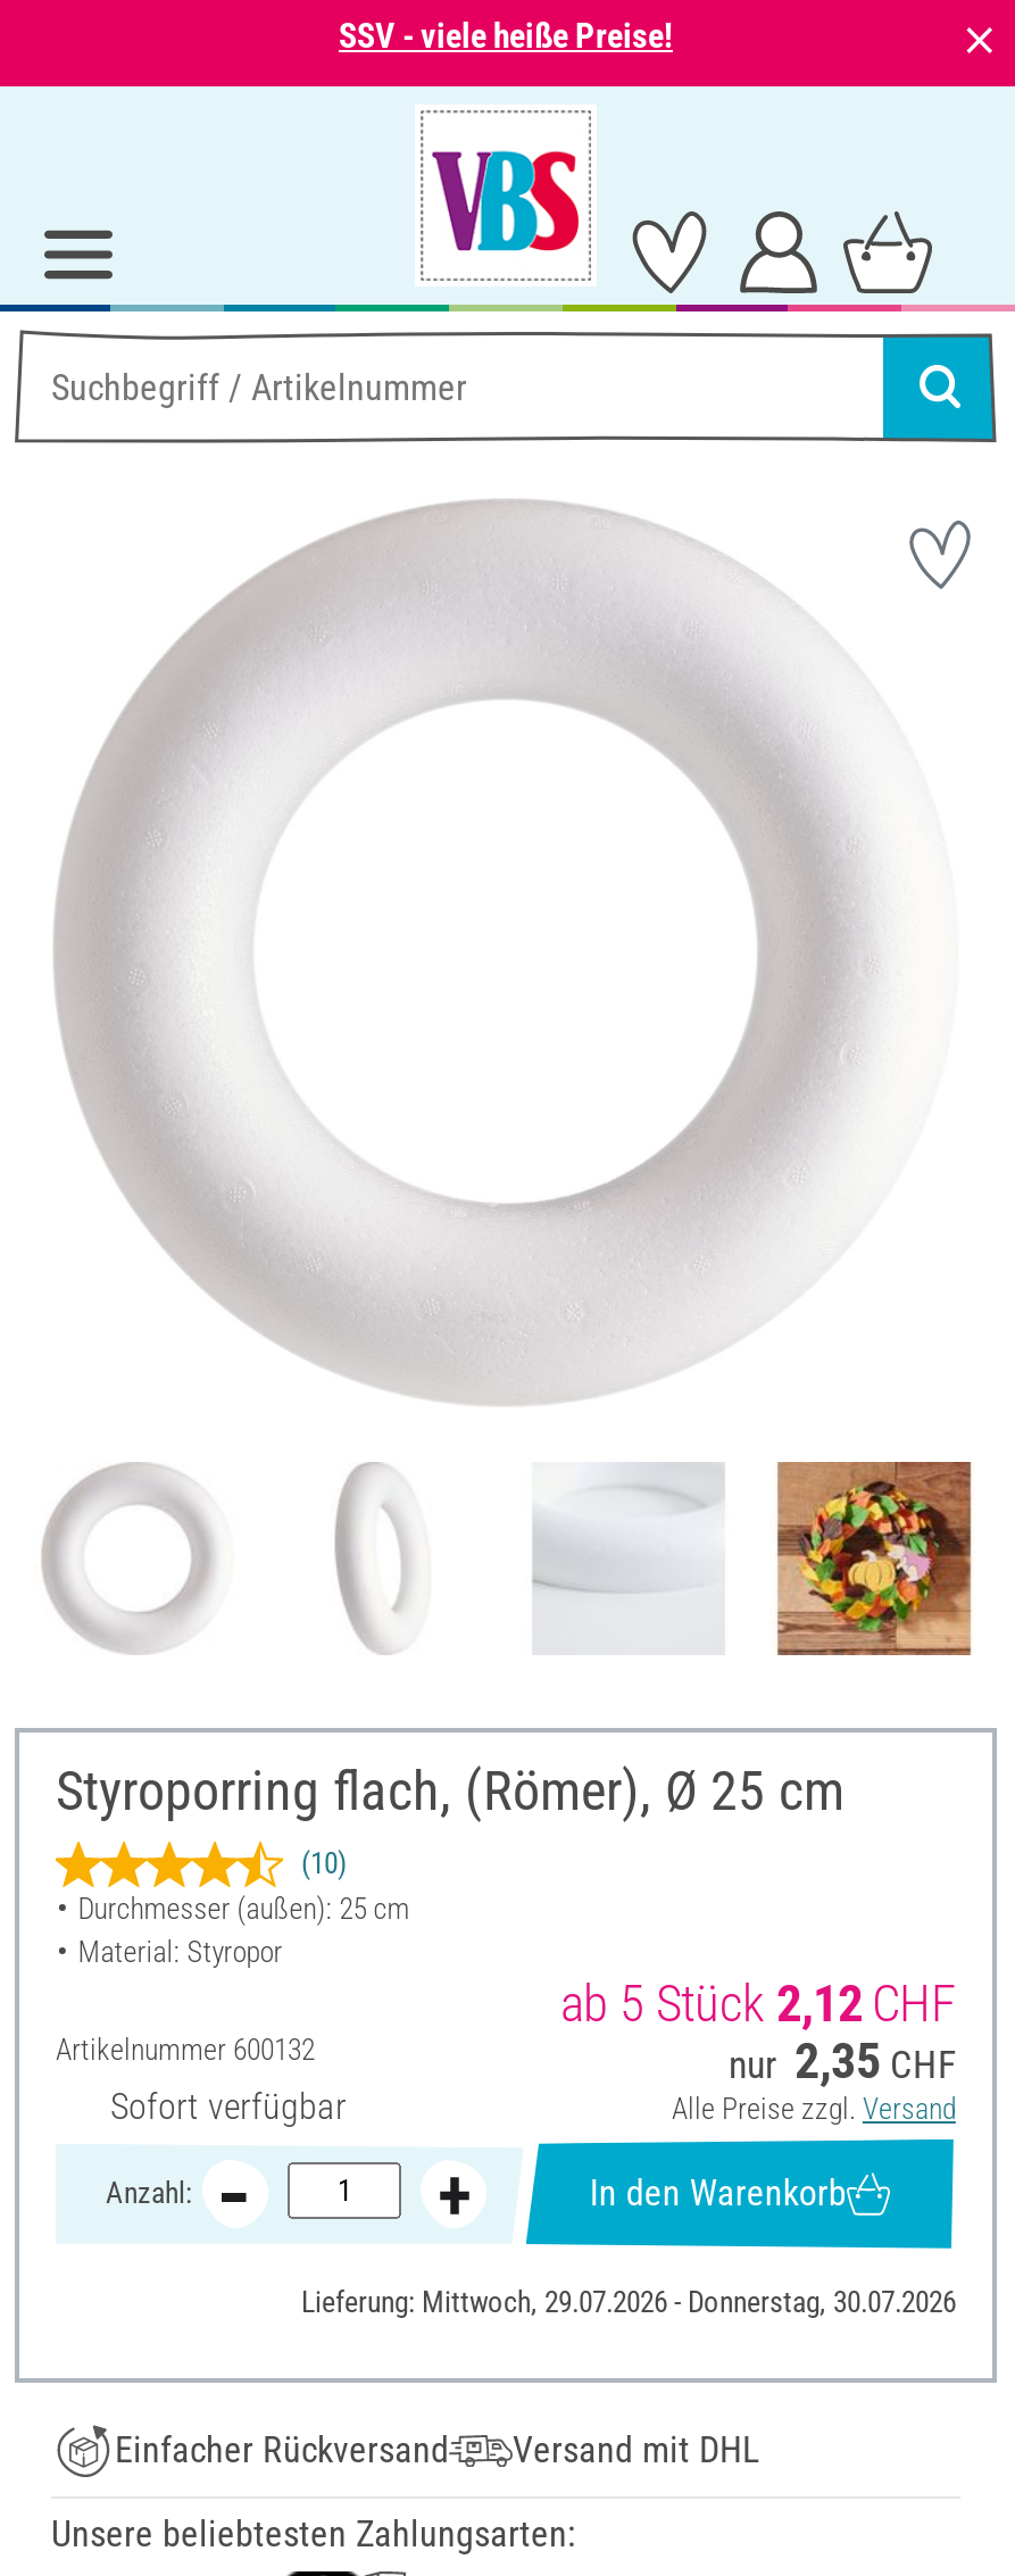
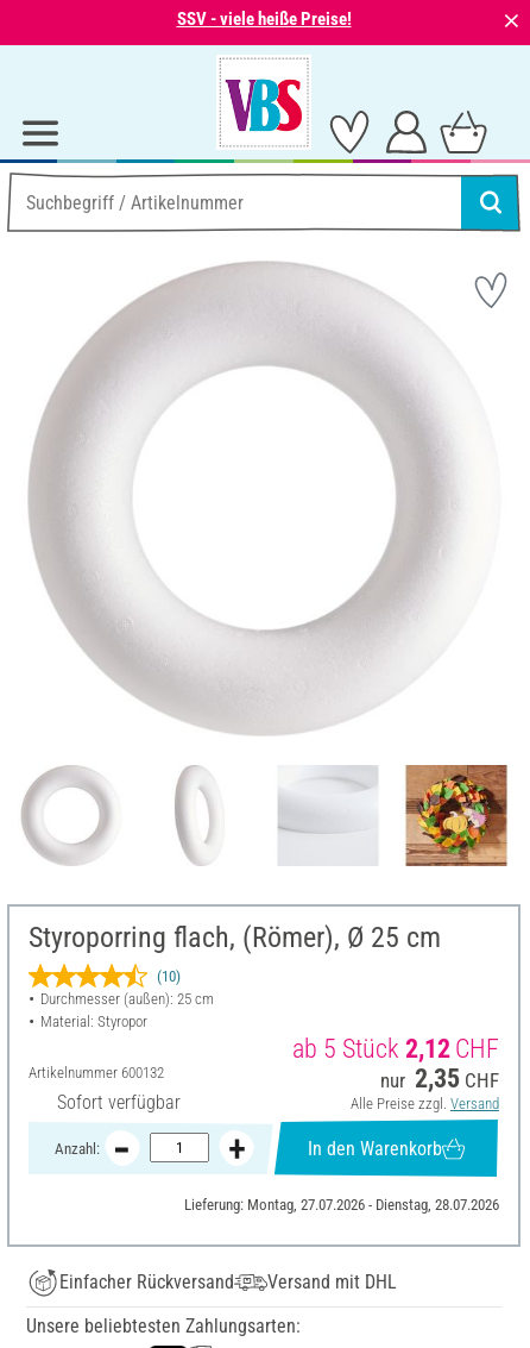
- Lieferung: Mittwoch, 29.07.2026 - Donnerstag, 30.07.2026
+ Lieferung: Montag, 27.07.2026 - Dienstag, 28.07.2026
